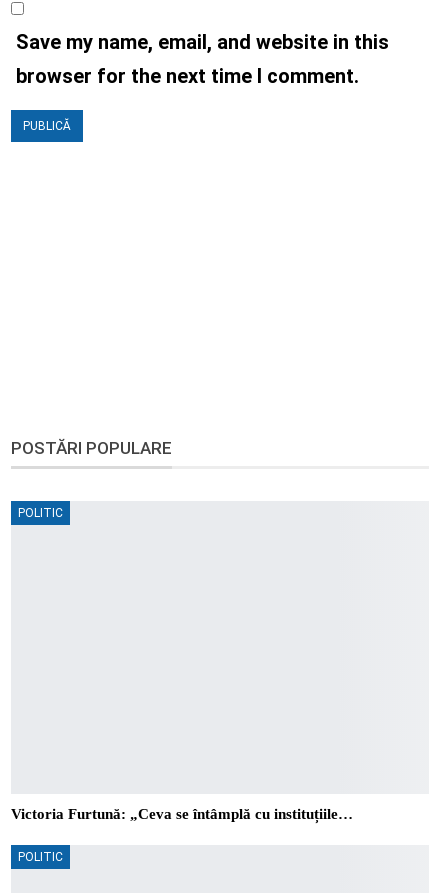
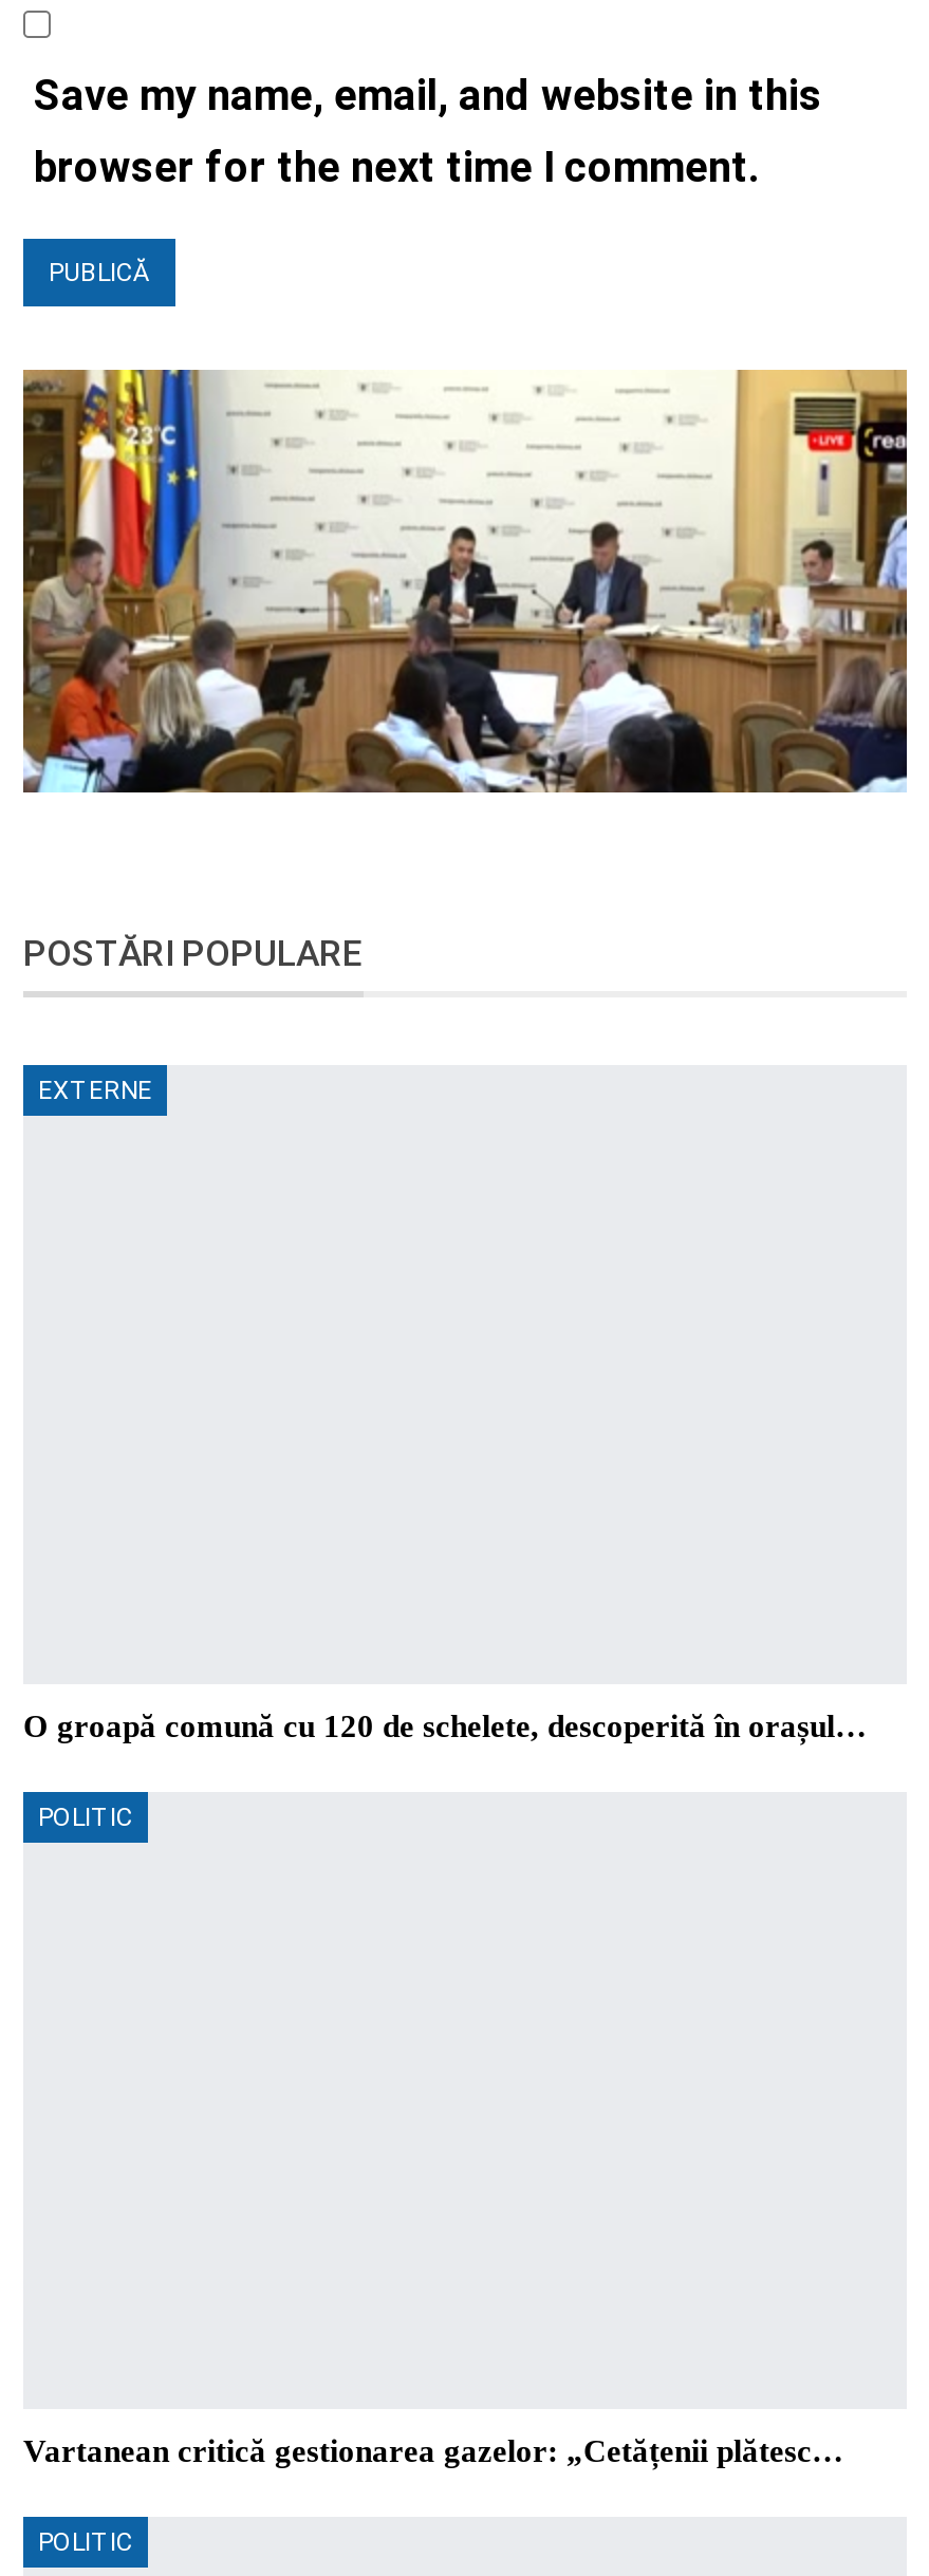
+ [image]

+ O groapă comună cu 120 de schelete, descoperită în orașul…

+ EXTERNE

- Victoria Furtună: „Ceva se întâmplă cu instituțiile…
+ Vartanean critică gestionarea gazelor: „Cetățenii plătesc…
